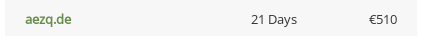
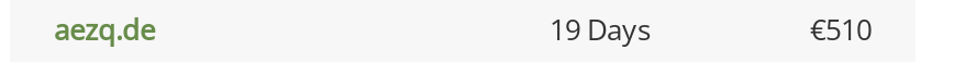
- 21 Days
+ 19 Days
